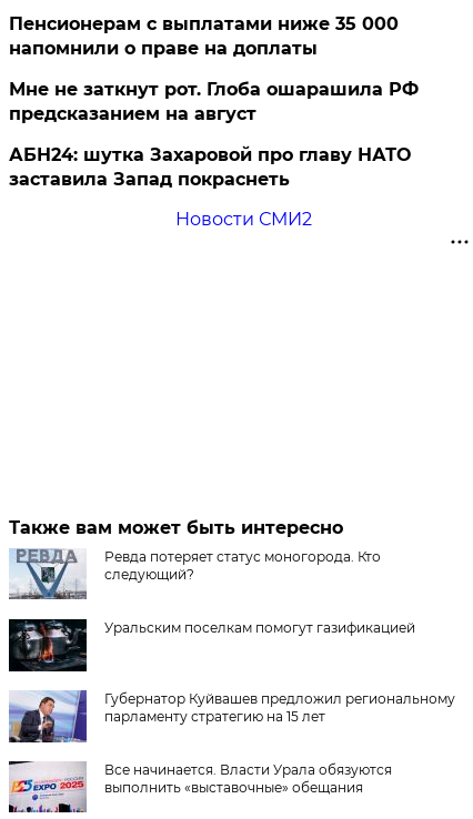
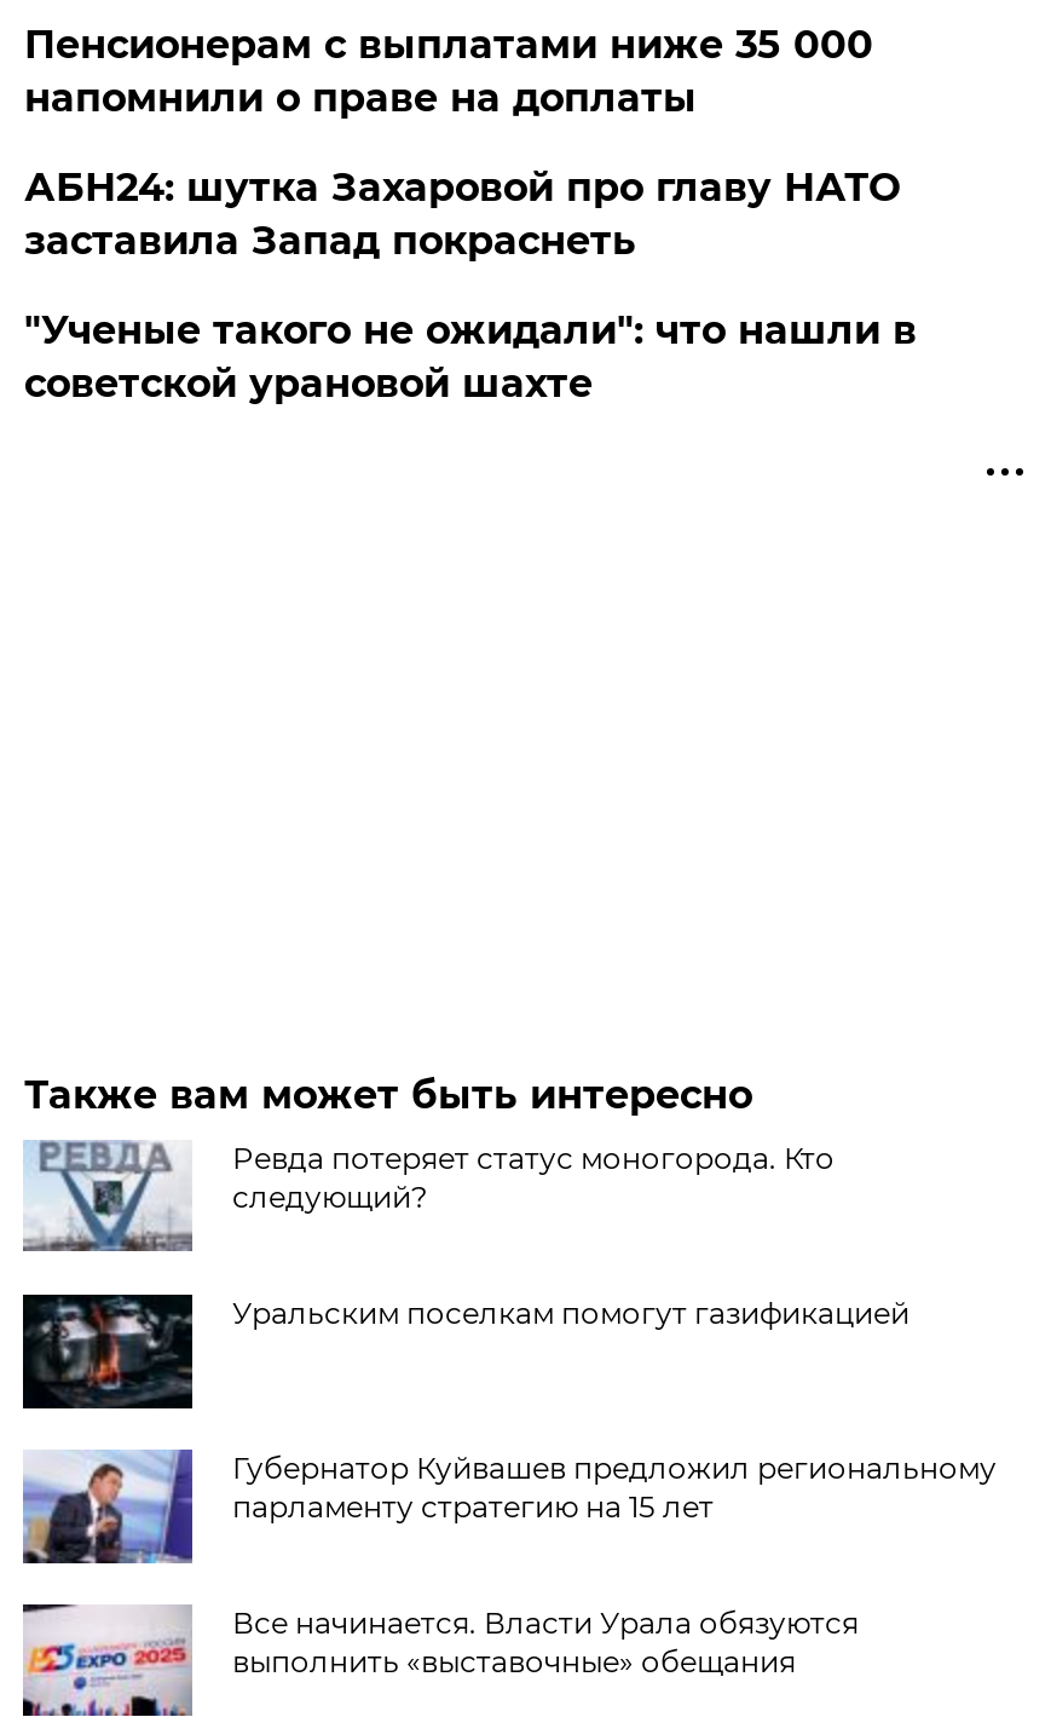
- Мне не заткнут рот. Глоба ошарашила РФ
- предсказанием на август

moved up: АБН24: шутка Захаровой про главу НАТО | заставила Запад покраснеть

- Новости СМИ2
+ "Ученые такого не ожидали": что нашли в
+ советской урановой шахте
